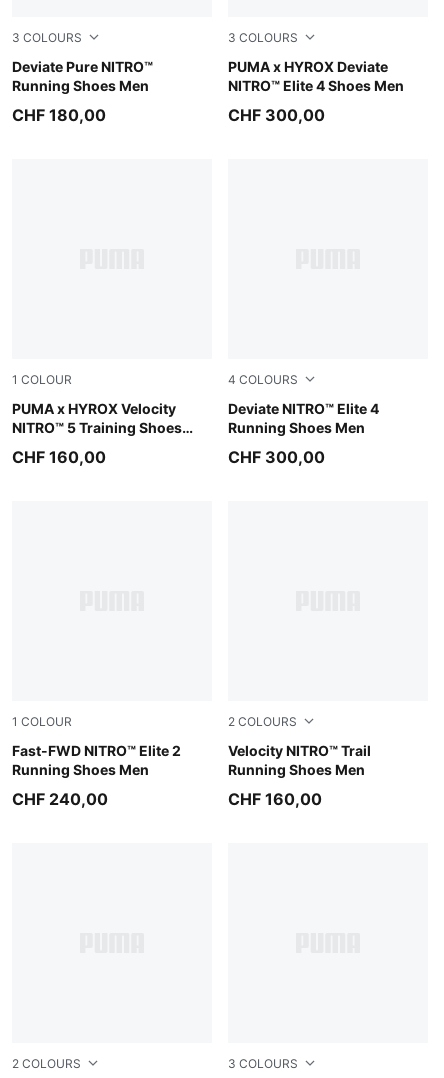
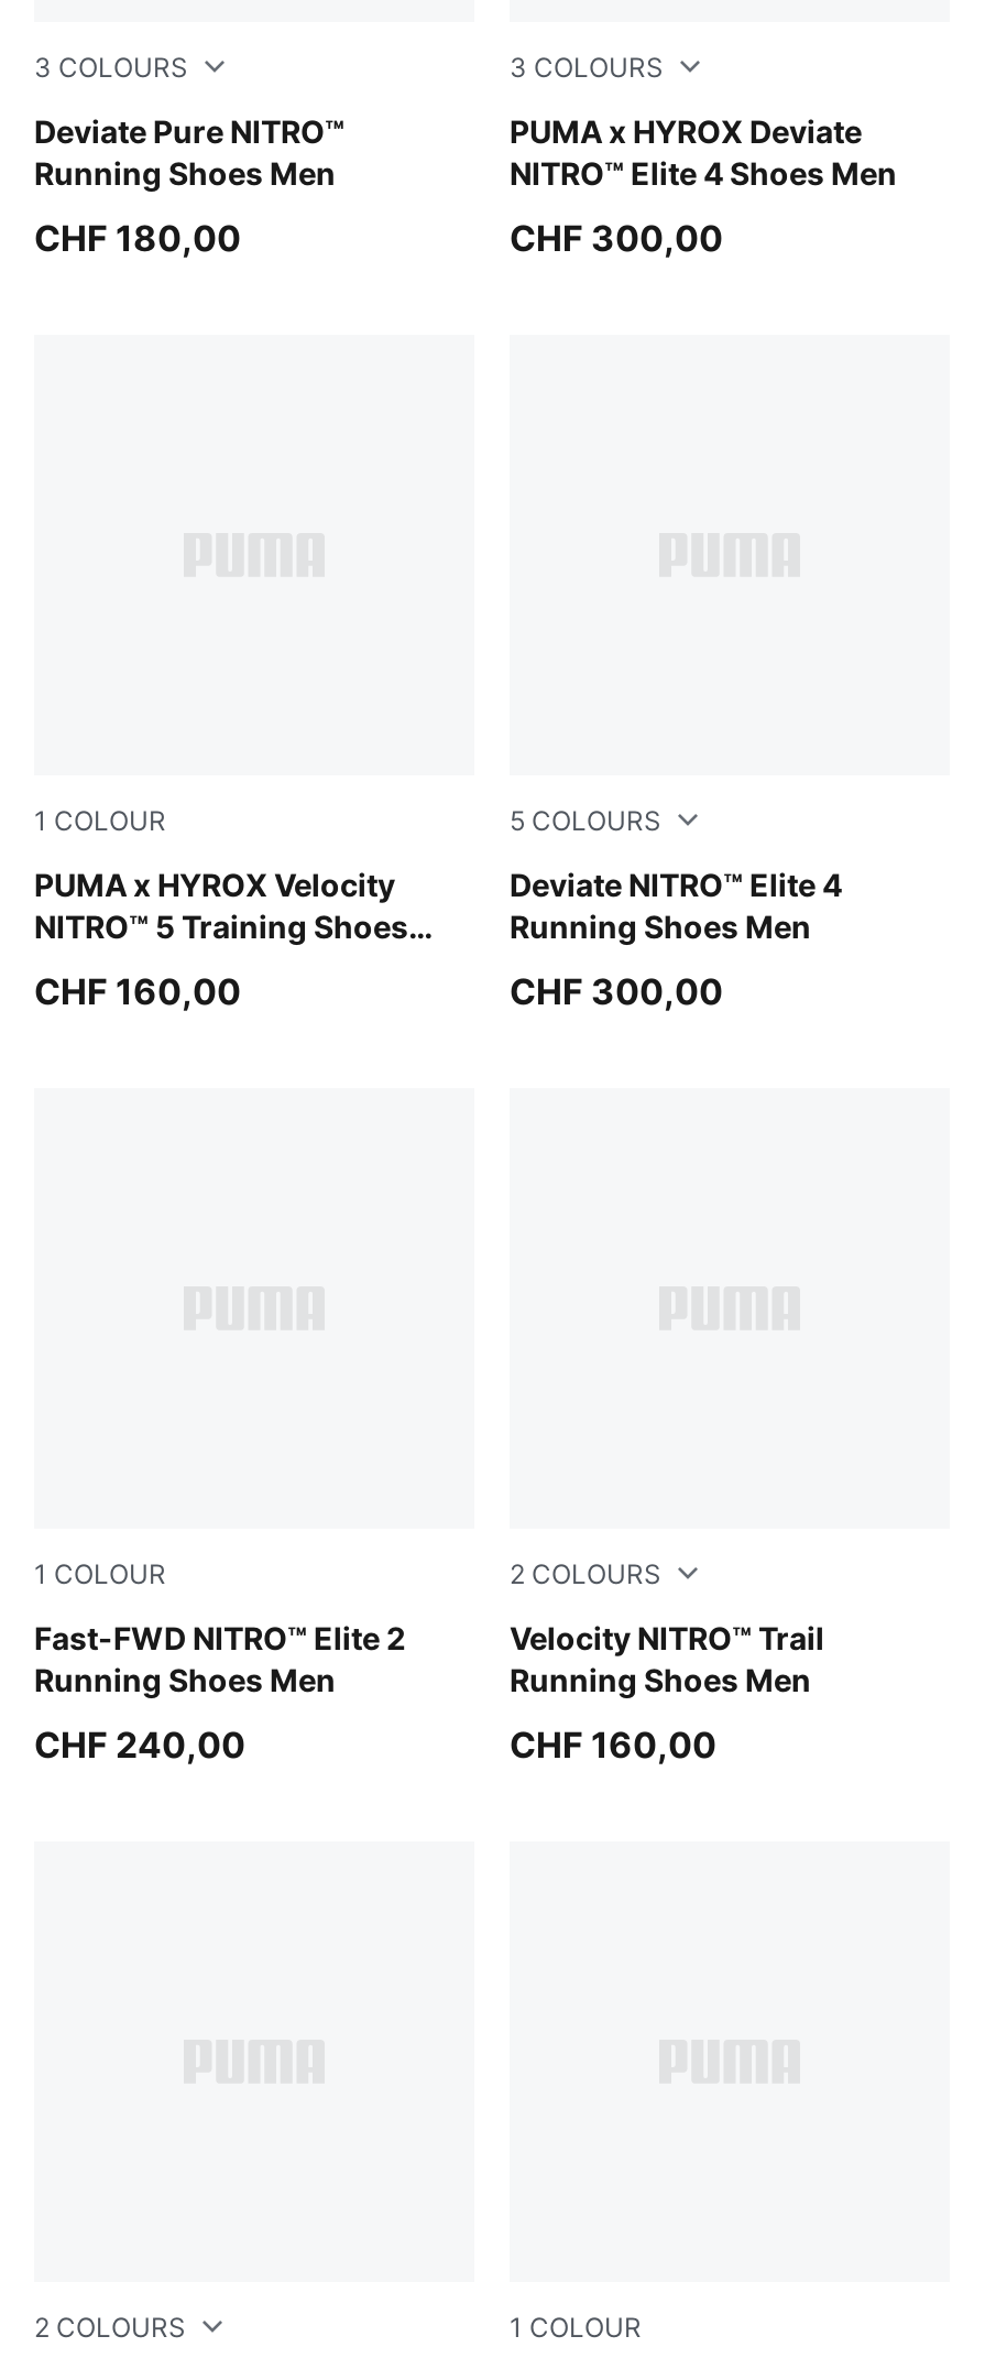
- 4 COLOURS
+ 5 COLOURS

- 3 COLOURS
+ 1 COLOUR
